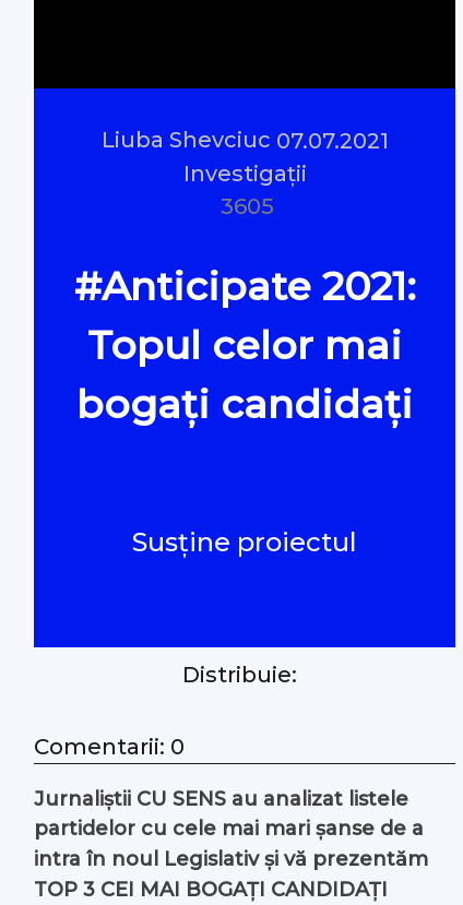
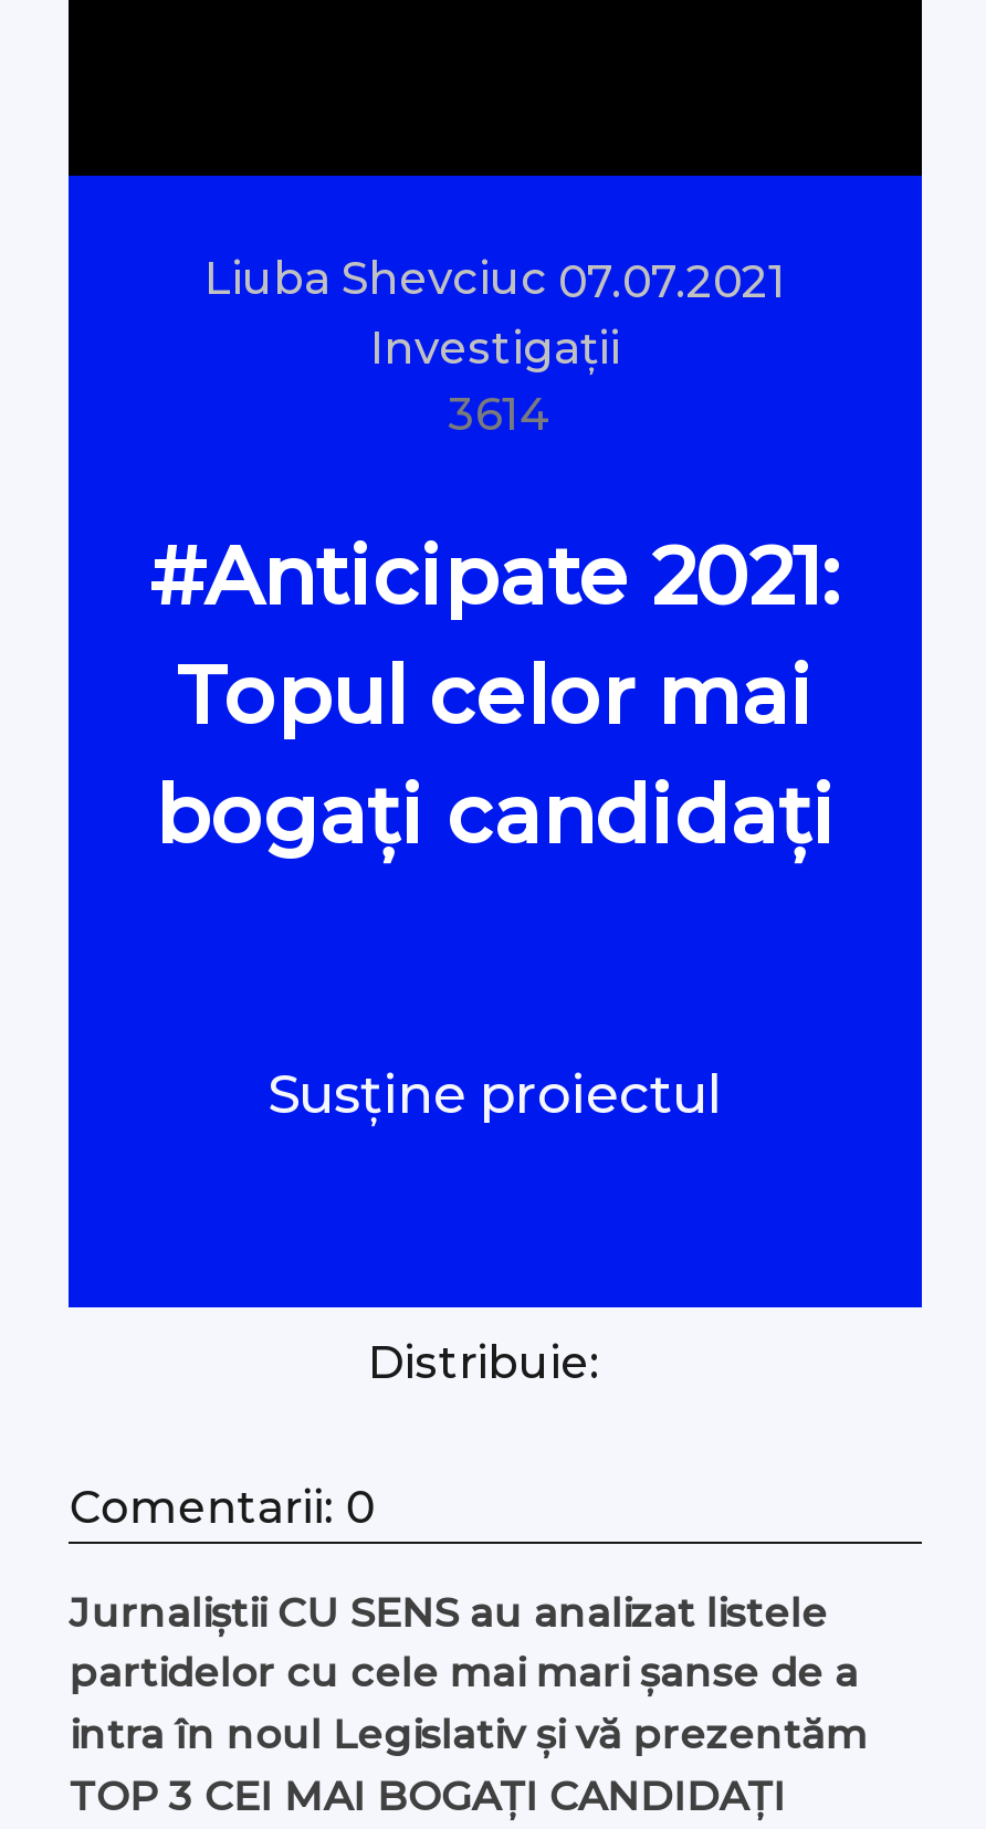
- 3605
+ 3614
